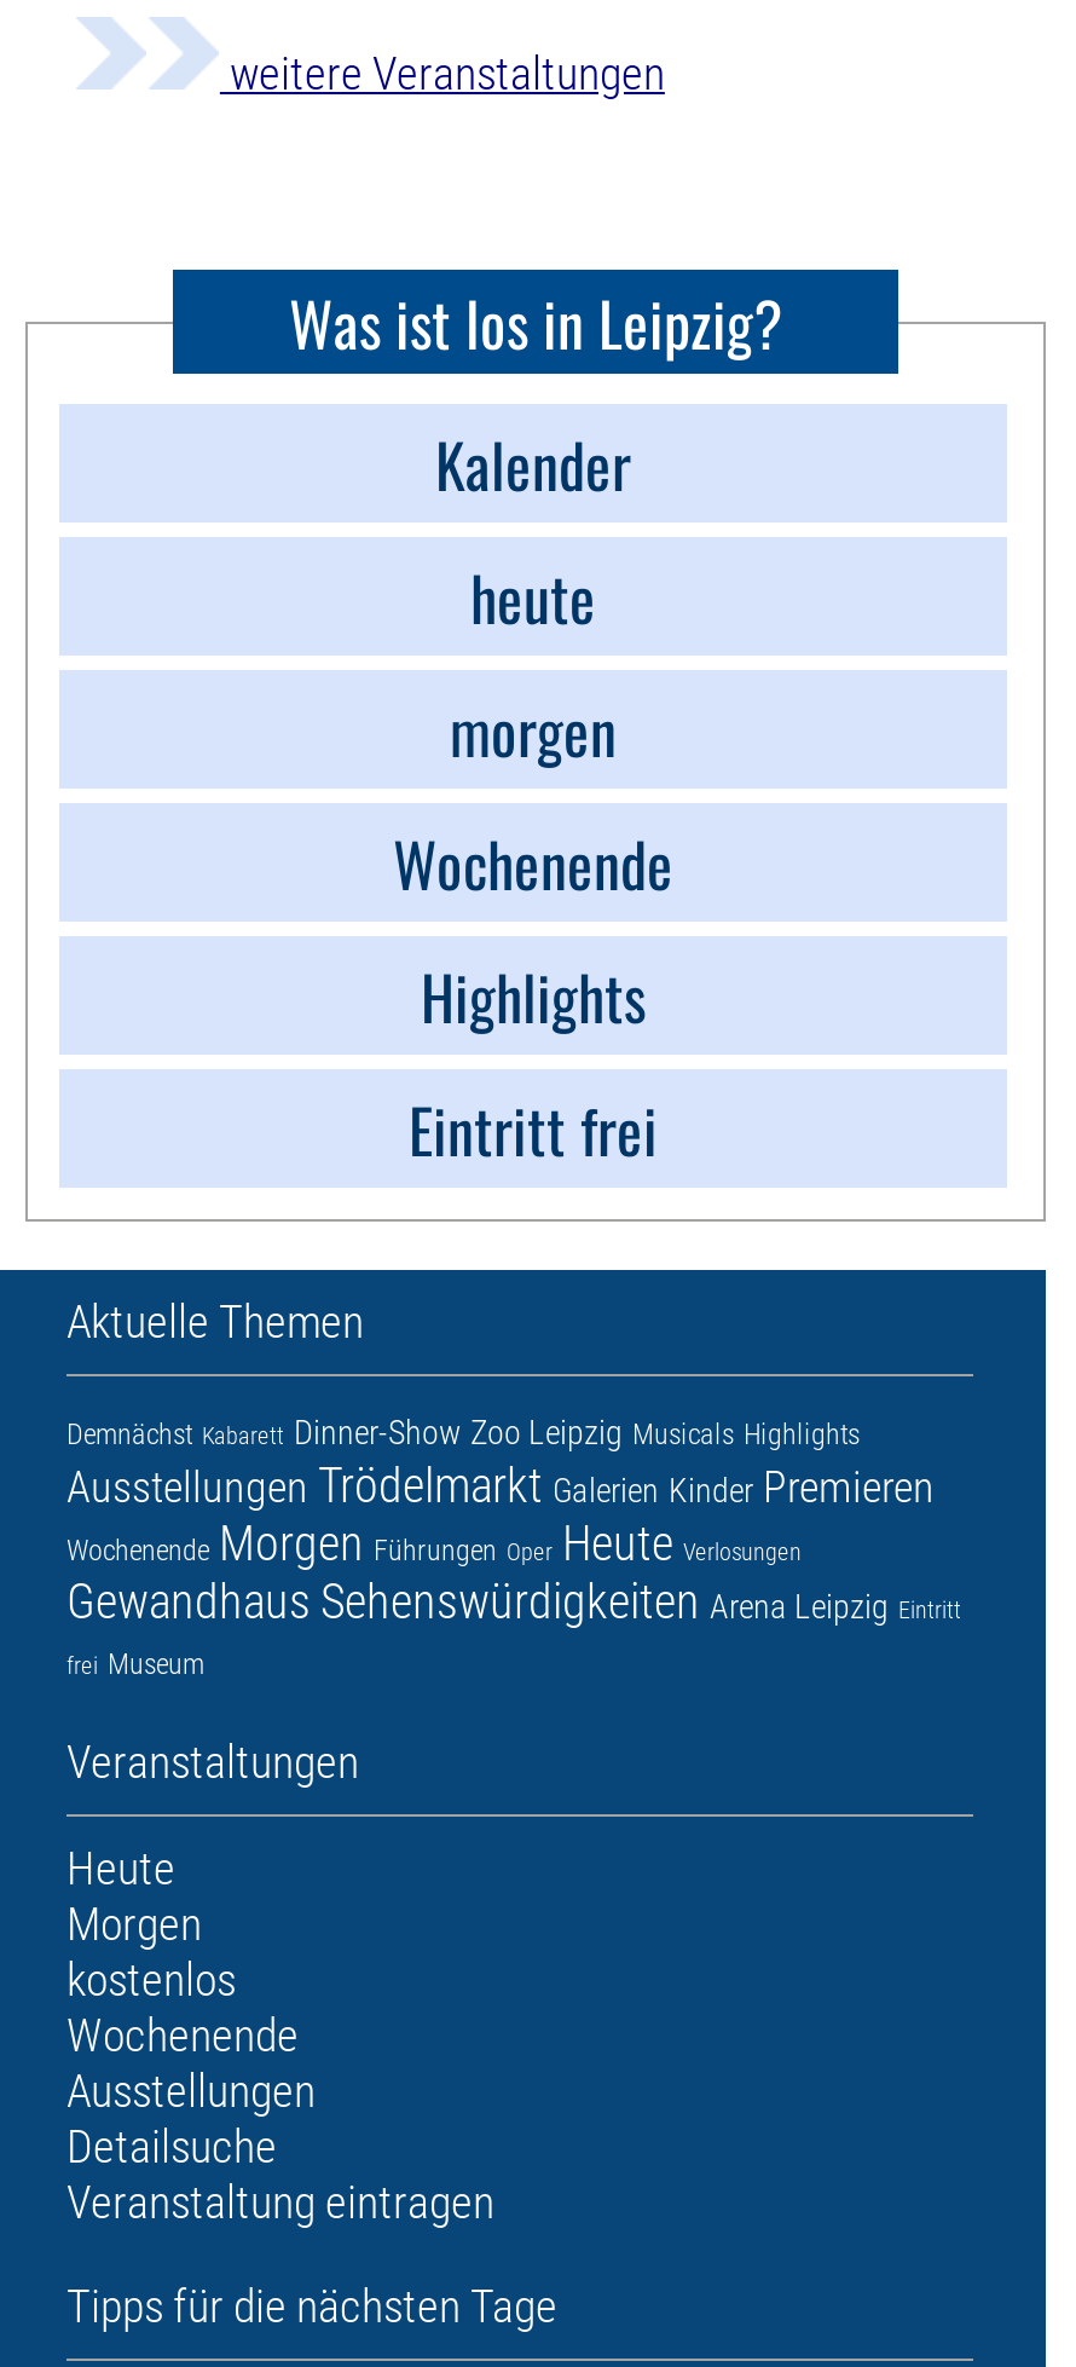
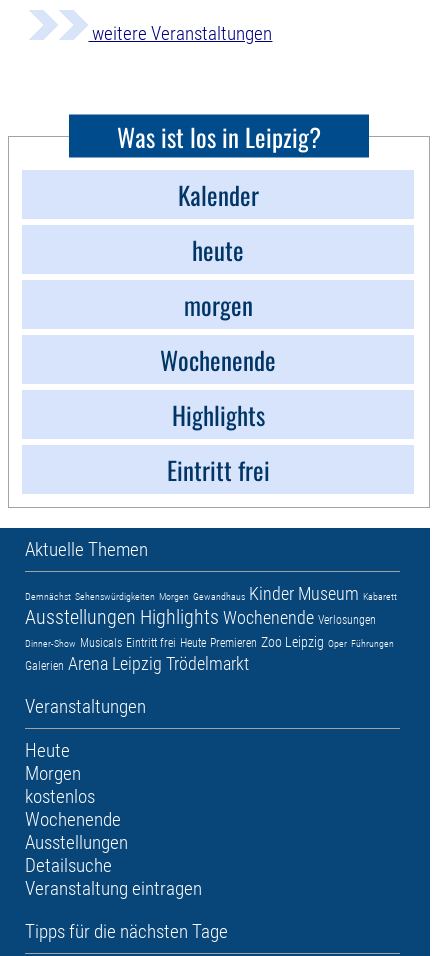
- Demnächst Kabarett Dinner-Show Zoo Leipzig Musicals Highlights
- Ausstellungen Trödelmarkt Galerien Kinder Premieren
- Wochenende Morgen Führungen Oper Heute Verlosungen
- Gewandhaus Sehenswürdigkeiten Arena Leipzig Eintritt
- frei Museum
+ Demnächst Sehenswürdigkeiten Morgen Gewandhaus Kinder Museum Kabarett
+ Ausstellungen Highlights Wochenende Verlosungen
+ Dinner-Show Musicals Eintritt frei Heute Premieren Zoo Leipzig Oper Führungen
+ Galerien Arena Leipzig Trödelmarkt
